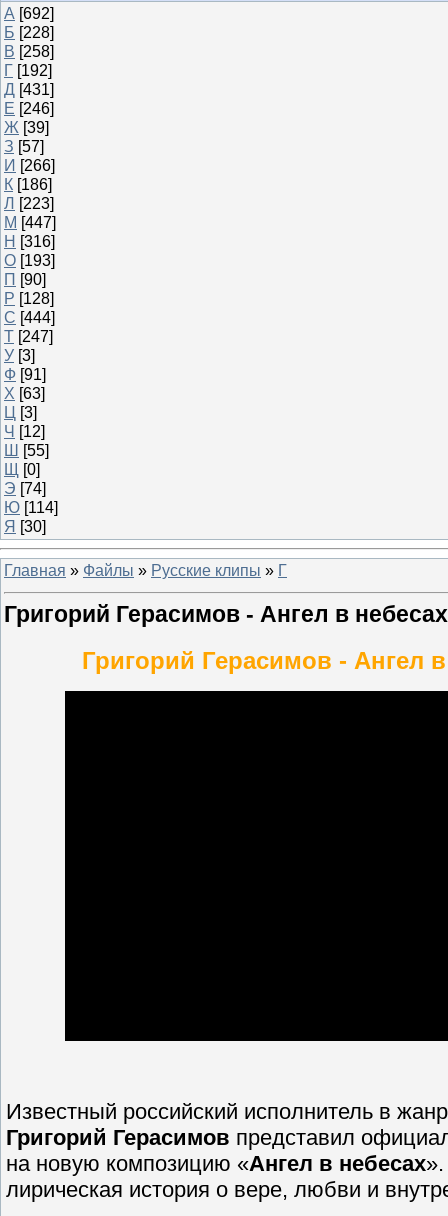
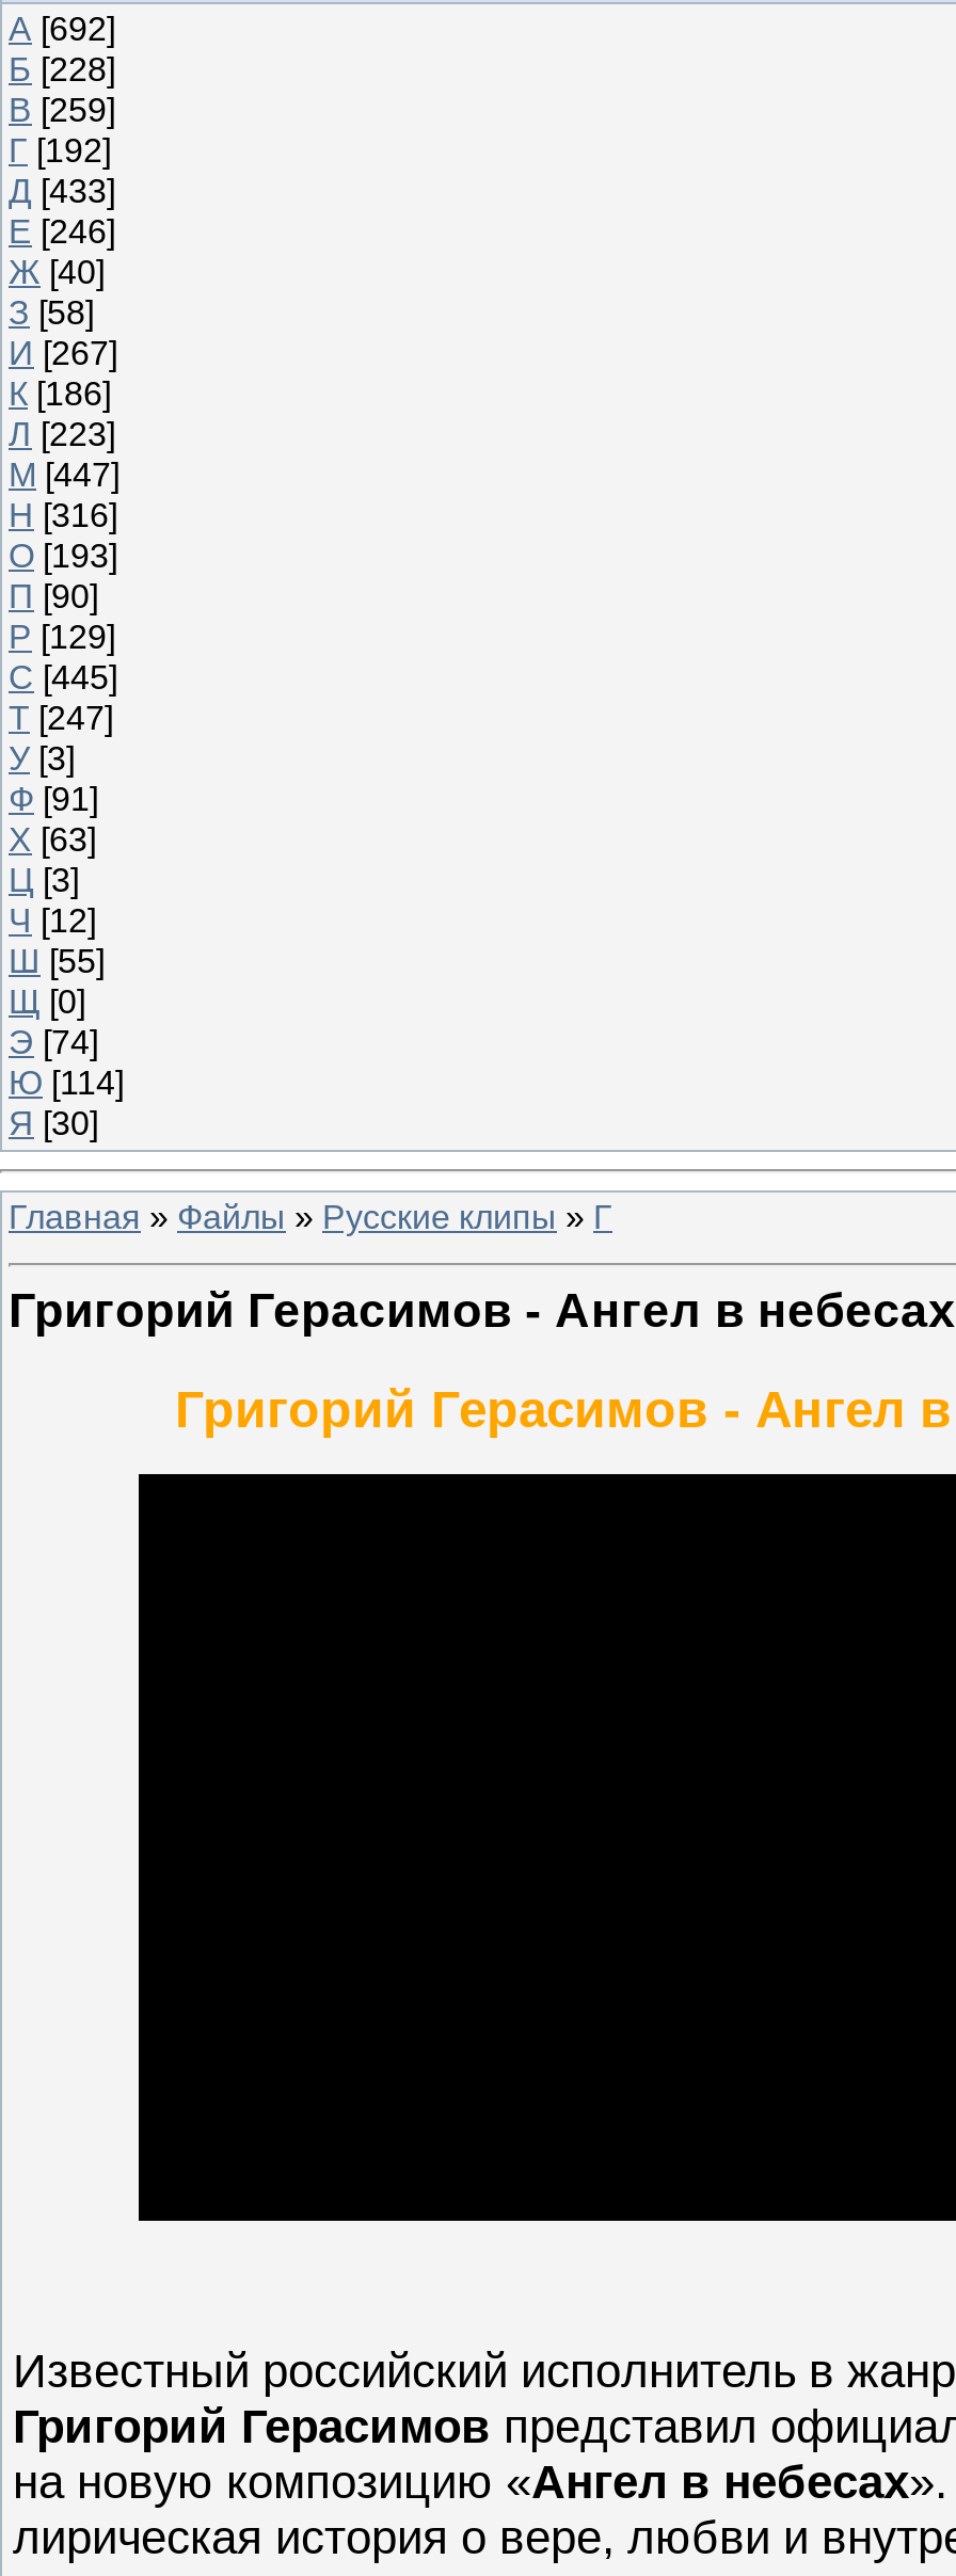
- В [258]
+ В [259]

- Д [431]
+ Д [433]

- Ж [39]
+ Ж [40]

- З [57]
+ З [58]

- И [266]
+ И [267]

- Р [128]
+ Р [129]

- С [444]
+ С [445]
